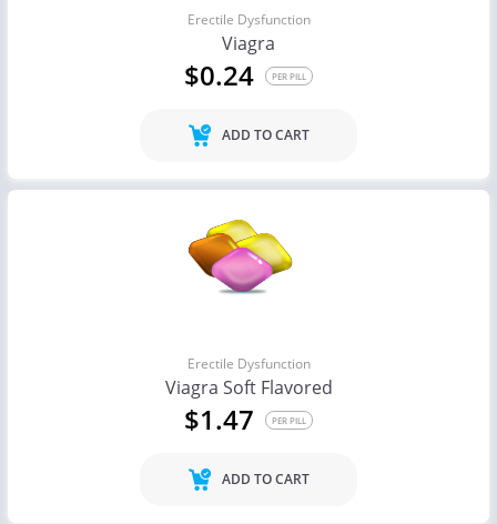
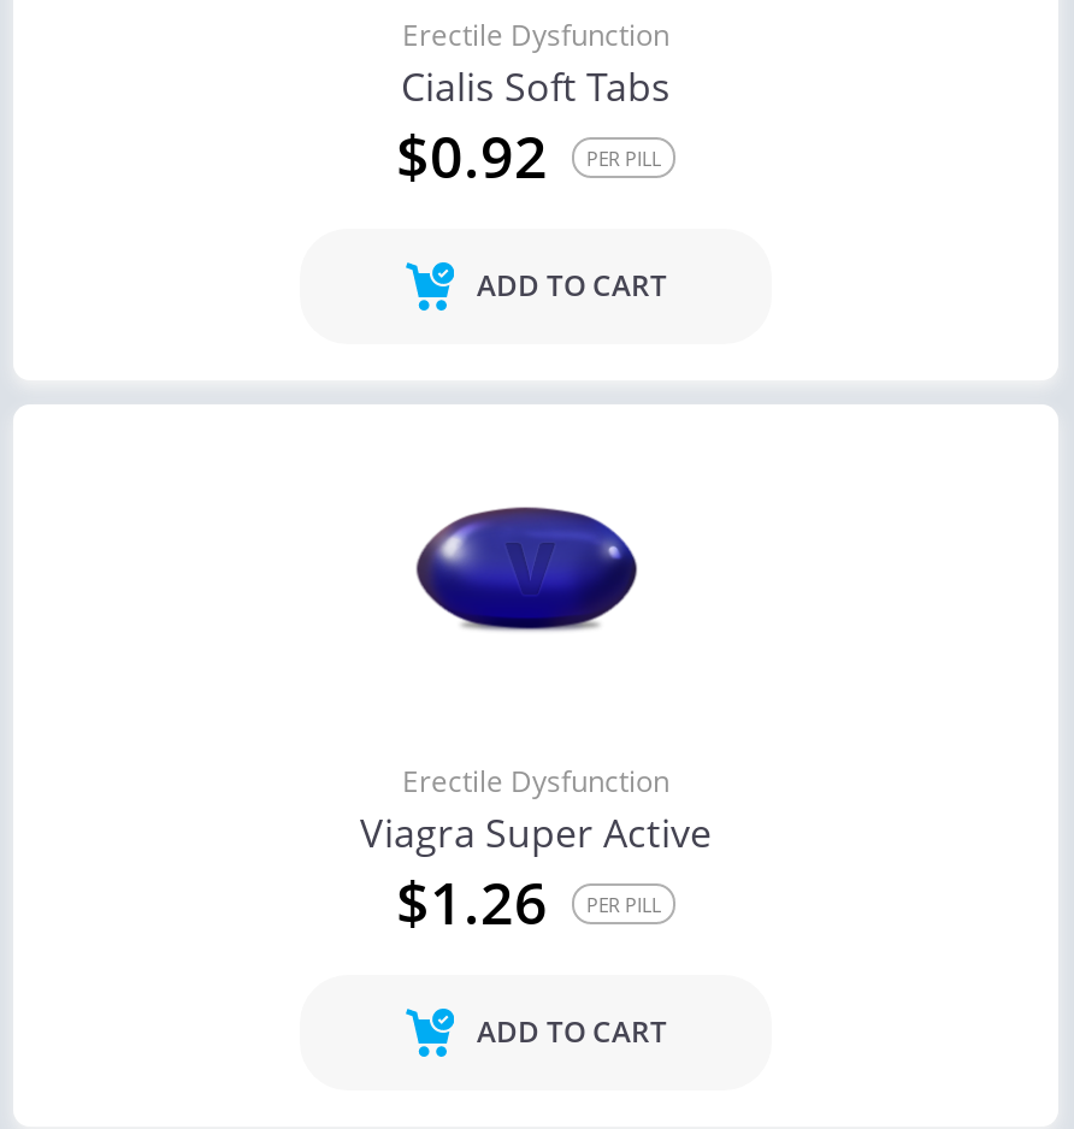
- Viagra
- $0.24
+ Cialis Soft Tabs
+ $0.92

- [image]
+ [image]

- Viagra Soft Flavored
+ Viagra Super Active

- $1.47 PER PILL
+ $1.26 PER PILL
